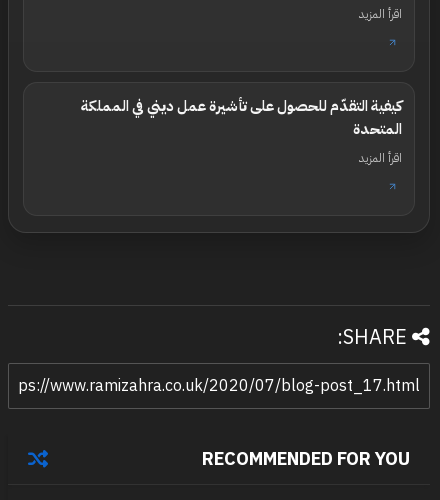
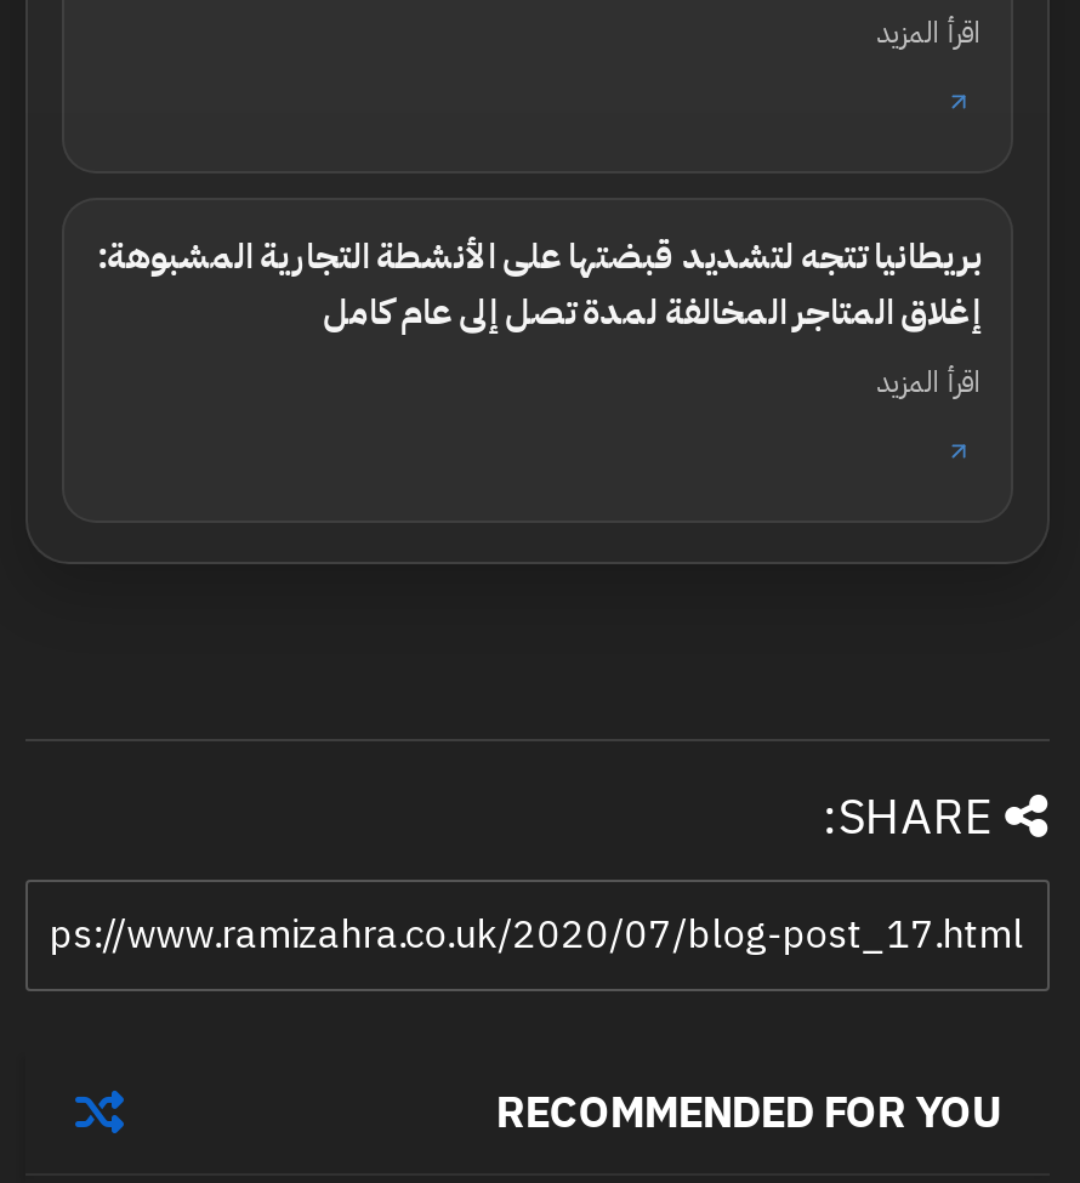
- كيفية التقدّم للحصول على تأشيرة عمل ديني في المملكة
- المتحدة
+ بريطانيا تتجه لتشديد قبضتها على الأنشطة التجارية المشبوهة:
+ إغلاق المتاجر المخالفة لمدة تصل إلى عام كامل
